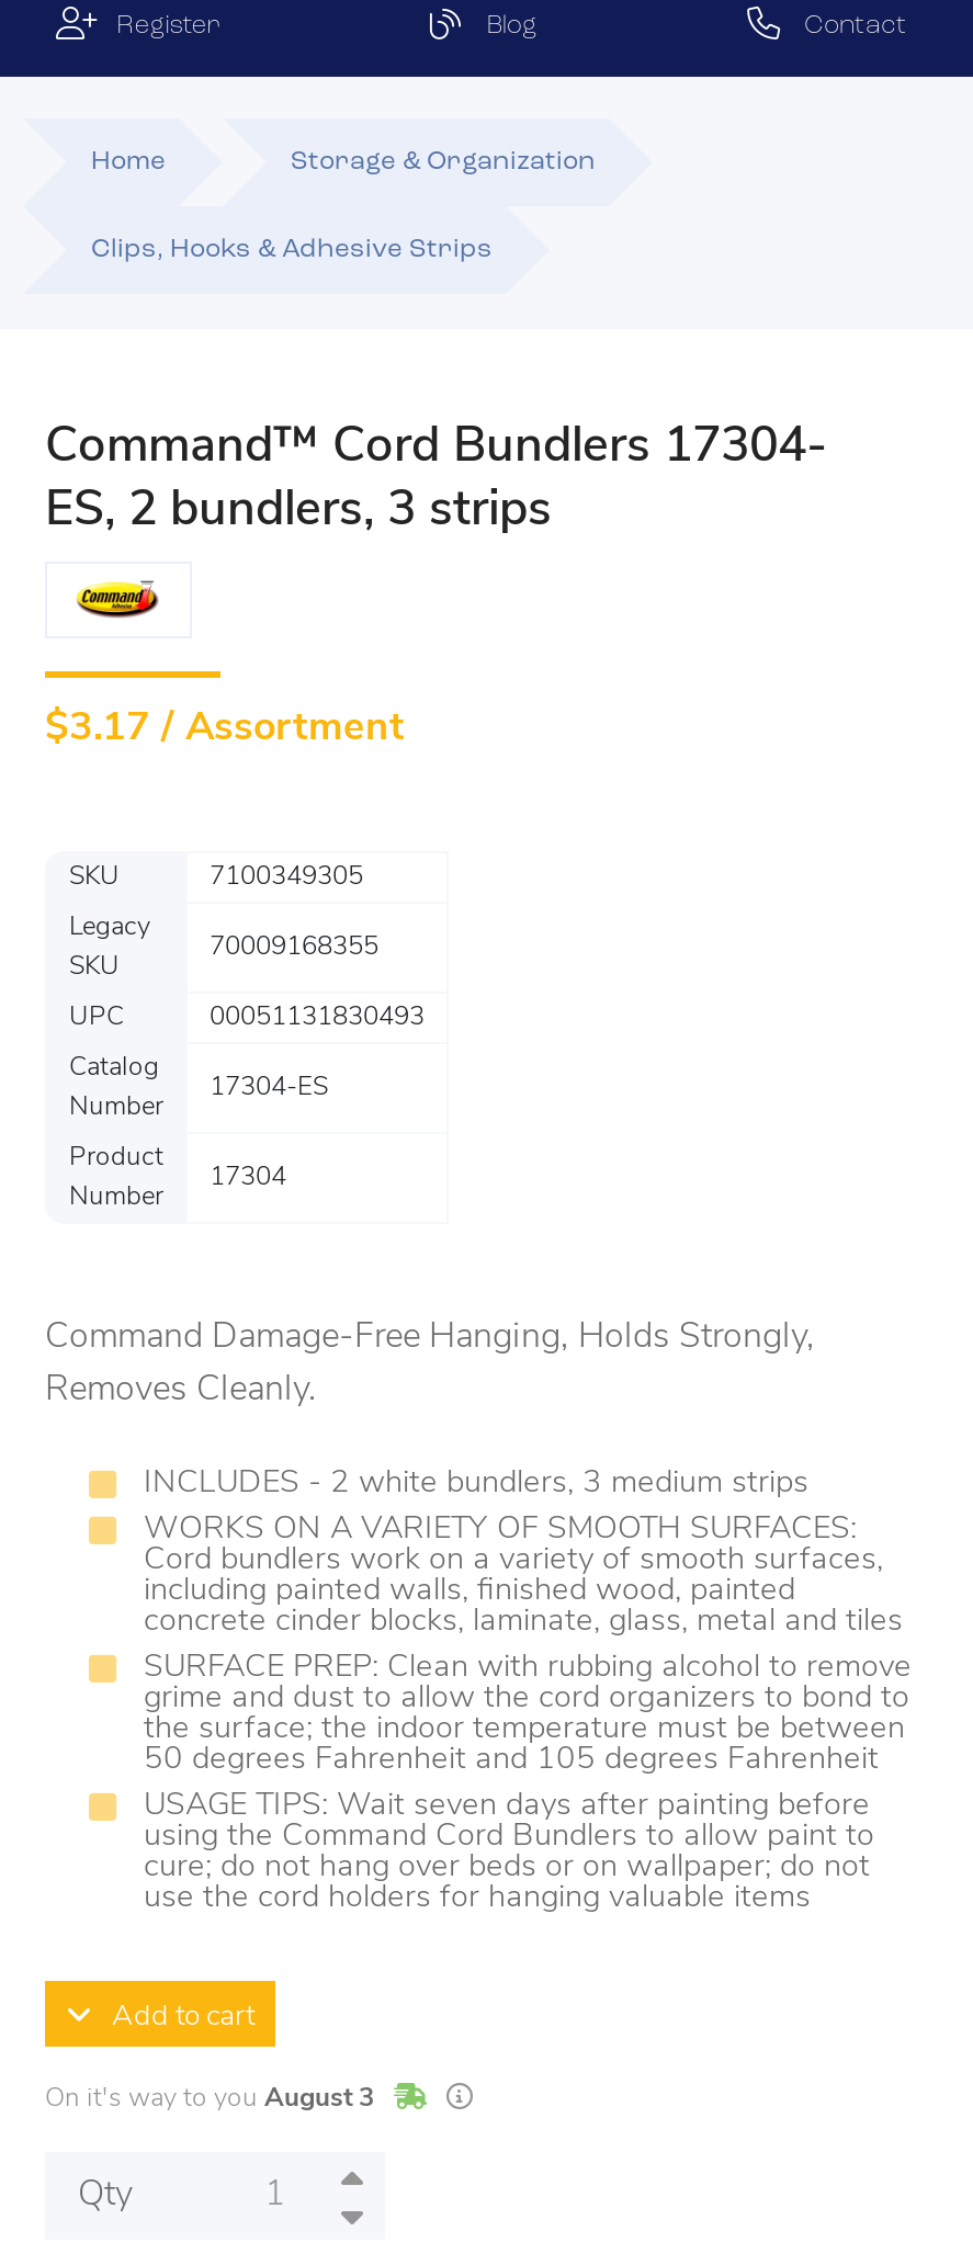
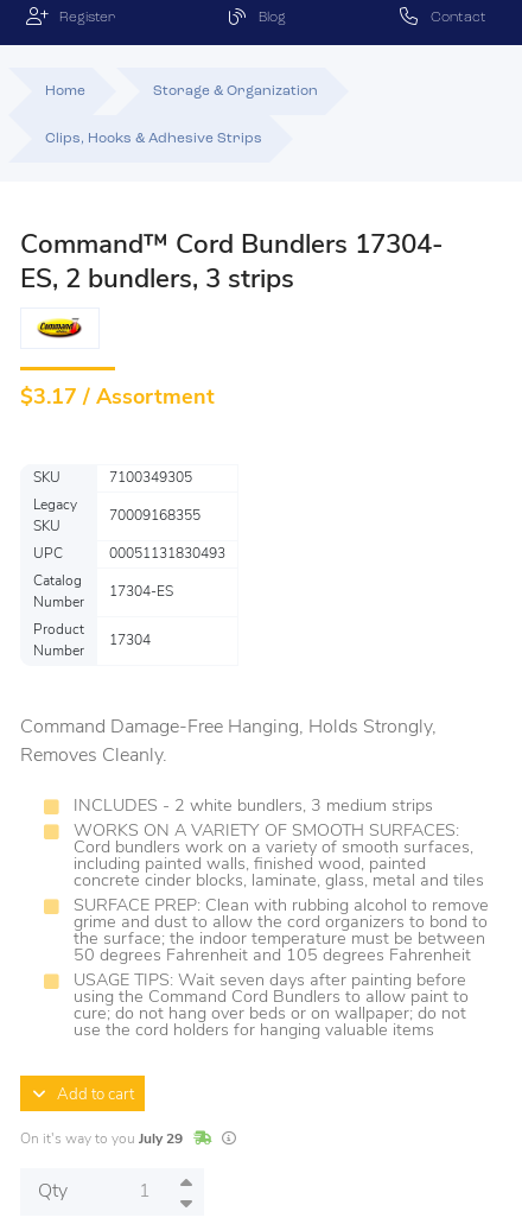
- On it's way to you August 3
+ On it's way to you July 29
